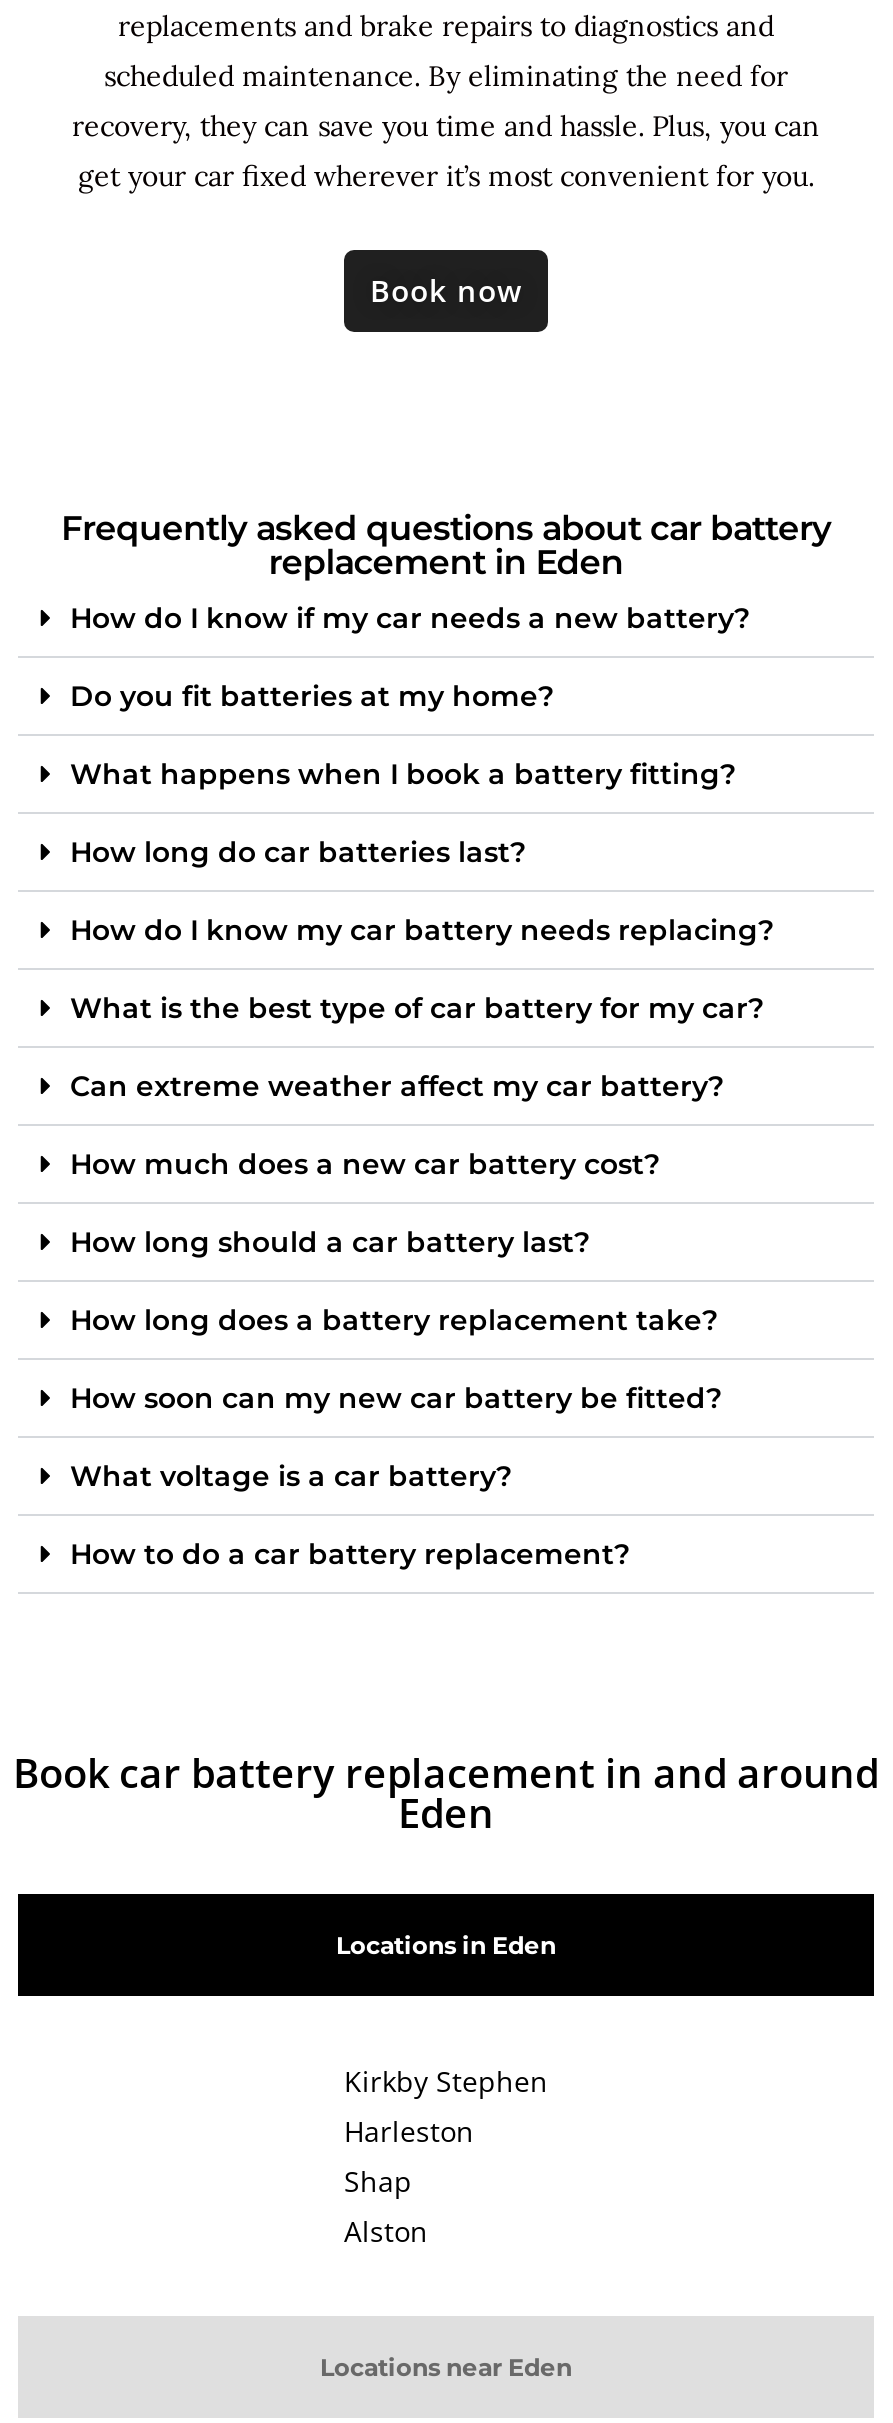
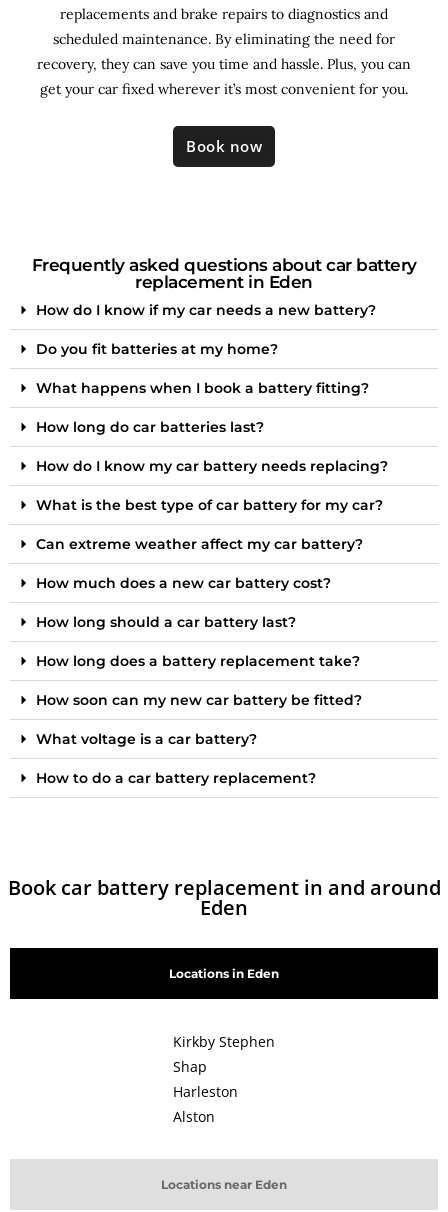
moved down: Harleston

moved up: Shap
